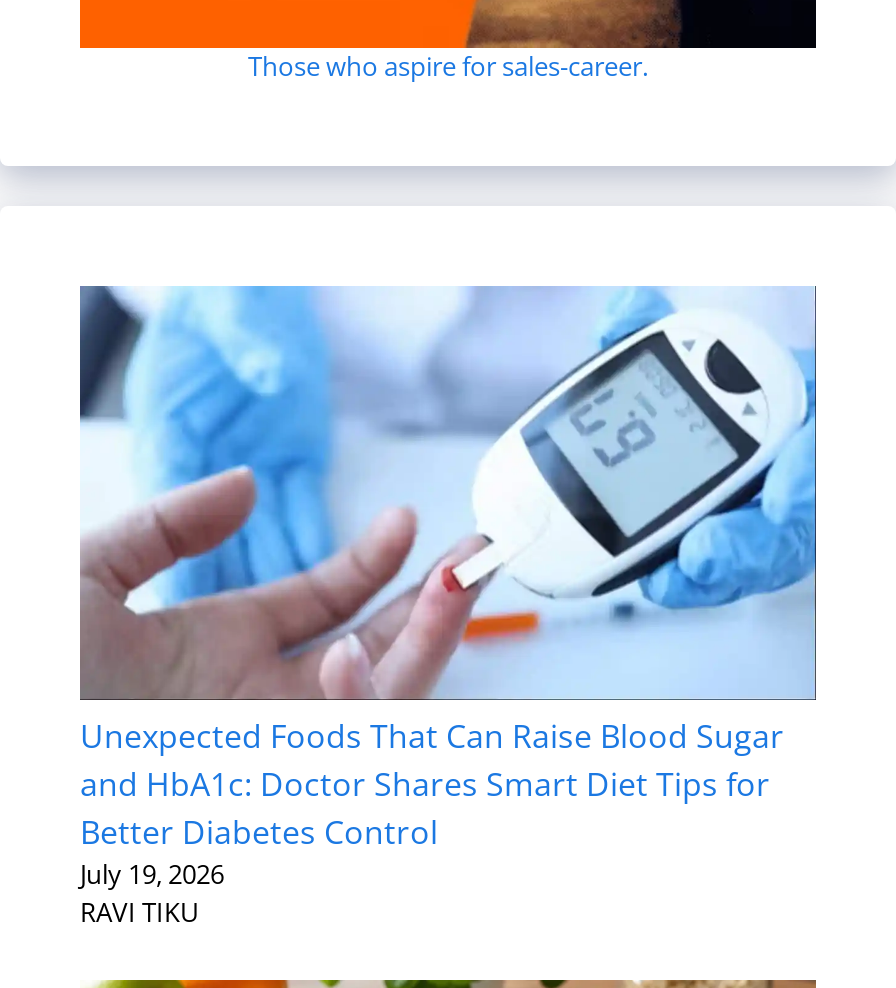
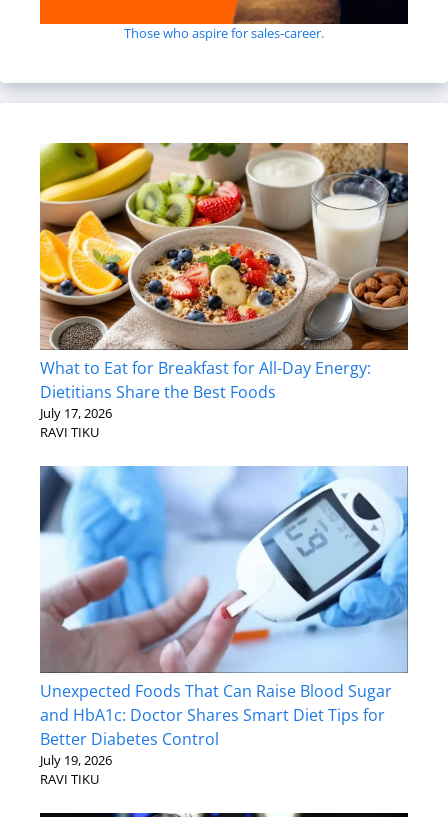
+ [image]
+ What to Eat for Breakfast for All-Day Energy:
+ Dietitians Share the Best Foods
+ July 17, 2026
+ RAVI TIKU
